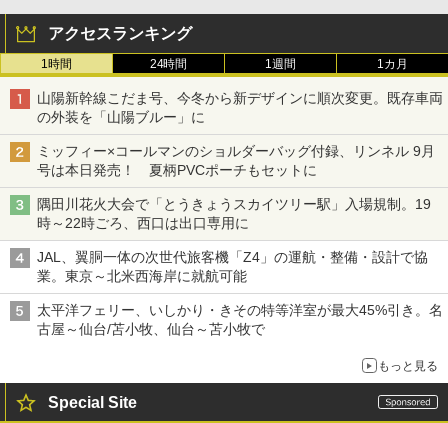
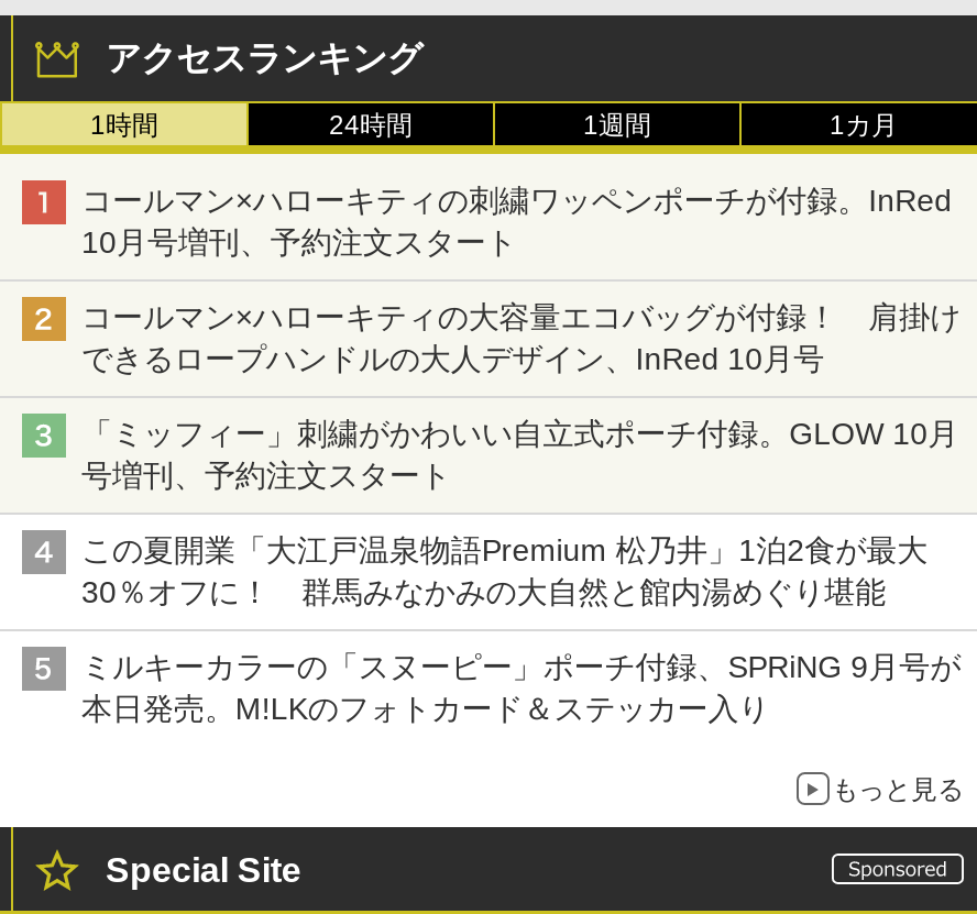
- 山陽新幹線こだま号、今冬から新デザインに順次変更。既存車両
- の外装を「山陽ブルー」に
+ コールマン×ハローキティの刺繍ワッペンポーチが付録。InRed
+ 10月号増刊、予約注文スタート

- ミッフィー×コールマンのショルダーバッグ付録、リンネル 9月
- 号は本日発売！ 夏柄PVCポーチもセットに
+ コールマン×ハローキティの大容量エコバッグが付録！ 肩掛け
+ できるロープハンドルの大人デザイン、InRed 10月号

- 隅田川花火大会で「とうきょうスカイツリー駅」入場規制。19
- 時～22時ごろ、西口は出口専用に
+ 「ミッフィー」刺繍がかわいい自立式ポーチ付録。GLOW 10月
+ 号増刊、予約注文スタート

- JAL、翼胴一体の次世代旅客機「Z4」の運航・整備・設計で協
- 業。東京～北米西海岸に就航可能
+ この夏開業「大江戸温泉物語Premium 松乃井」1泊2食が最大
+ 30％オフに！ 群馬みなかみの大自然と館内湯めぐり堪能

- 太平洋フェリー、いしかり・きその特等洋室が最大45%引き。名
- 古屋～仙台/苫小牧、仙台～苫小牧で
+ ミルキーカラーの「スヌーピー」ポーチ付録、SPRiNG 9月号が
+ 本日発売。M!LKのフォトカード＆ステッカー入り
